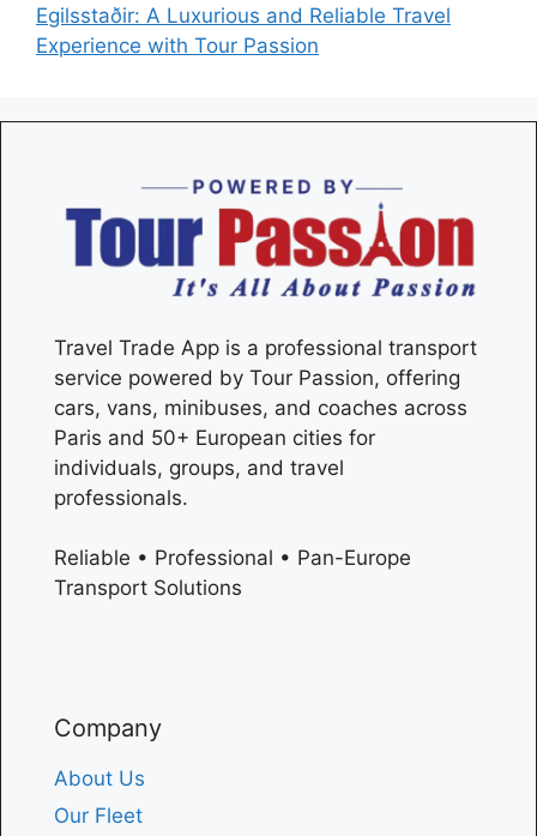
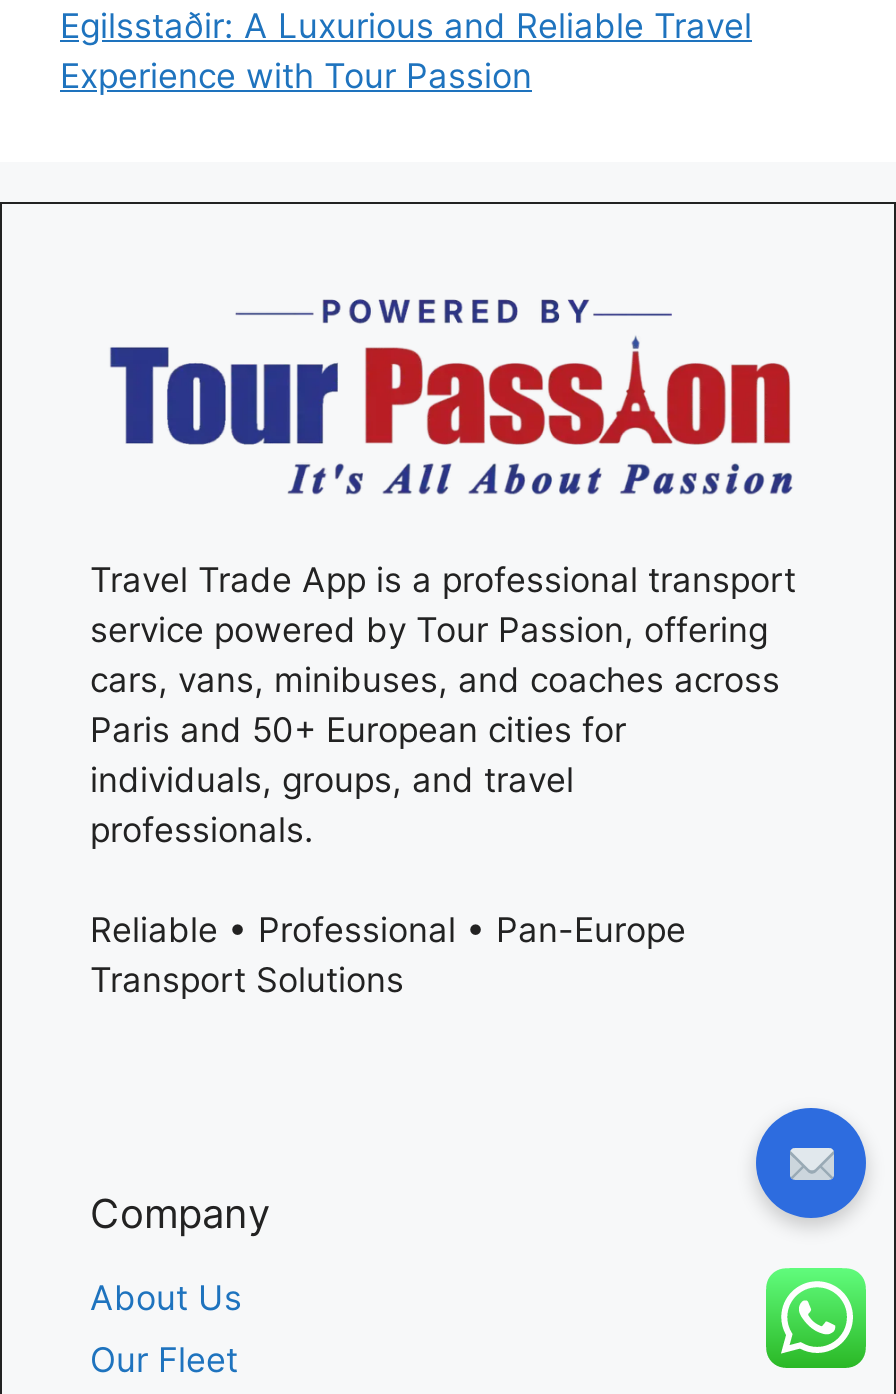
+ [image]

+ [image]
